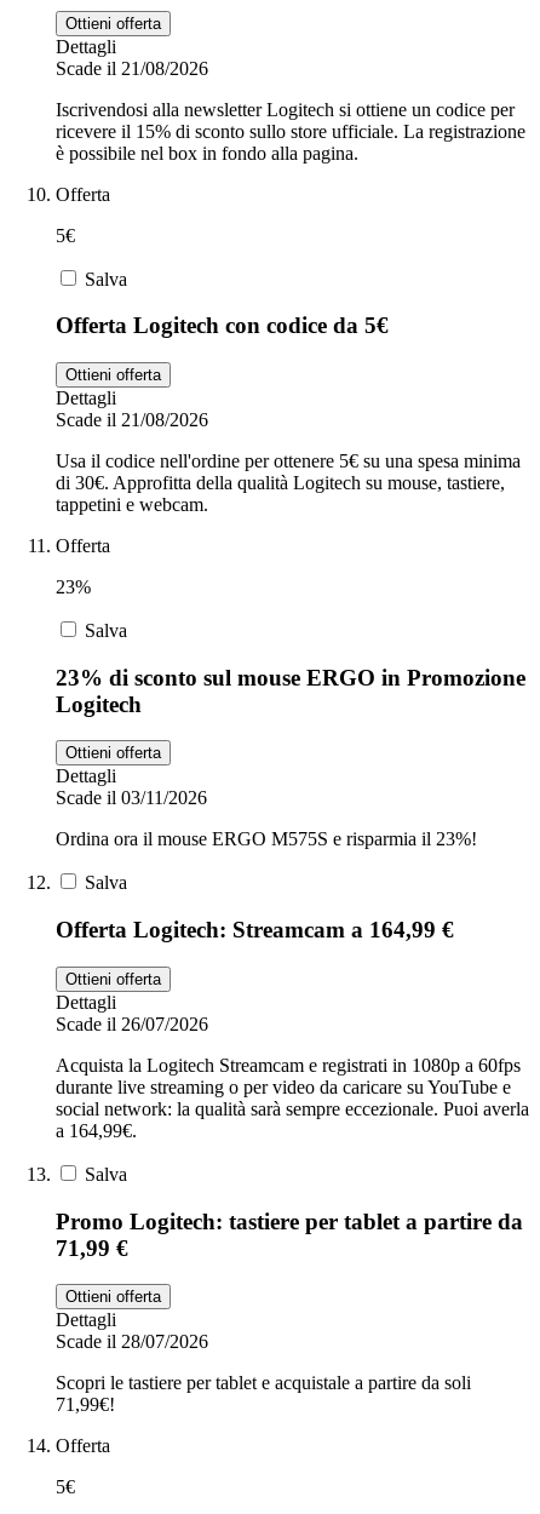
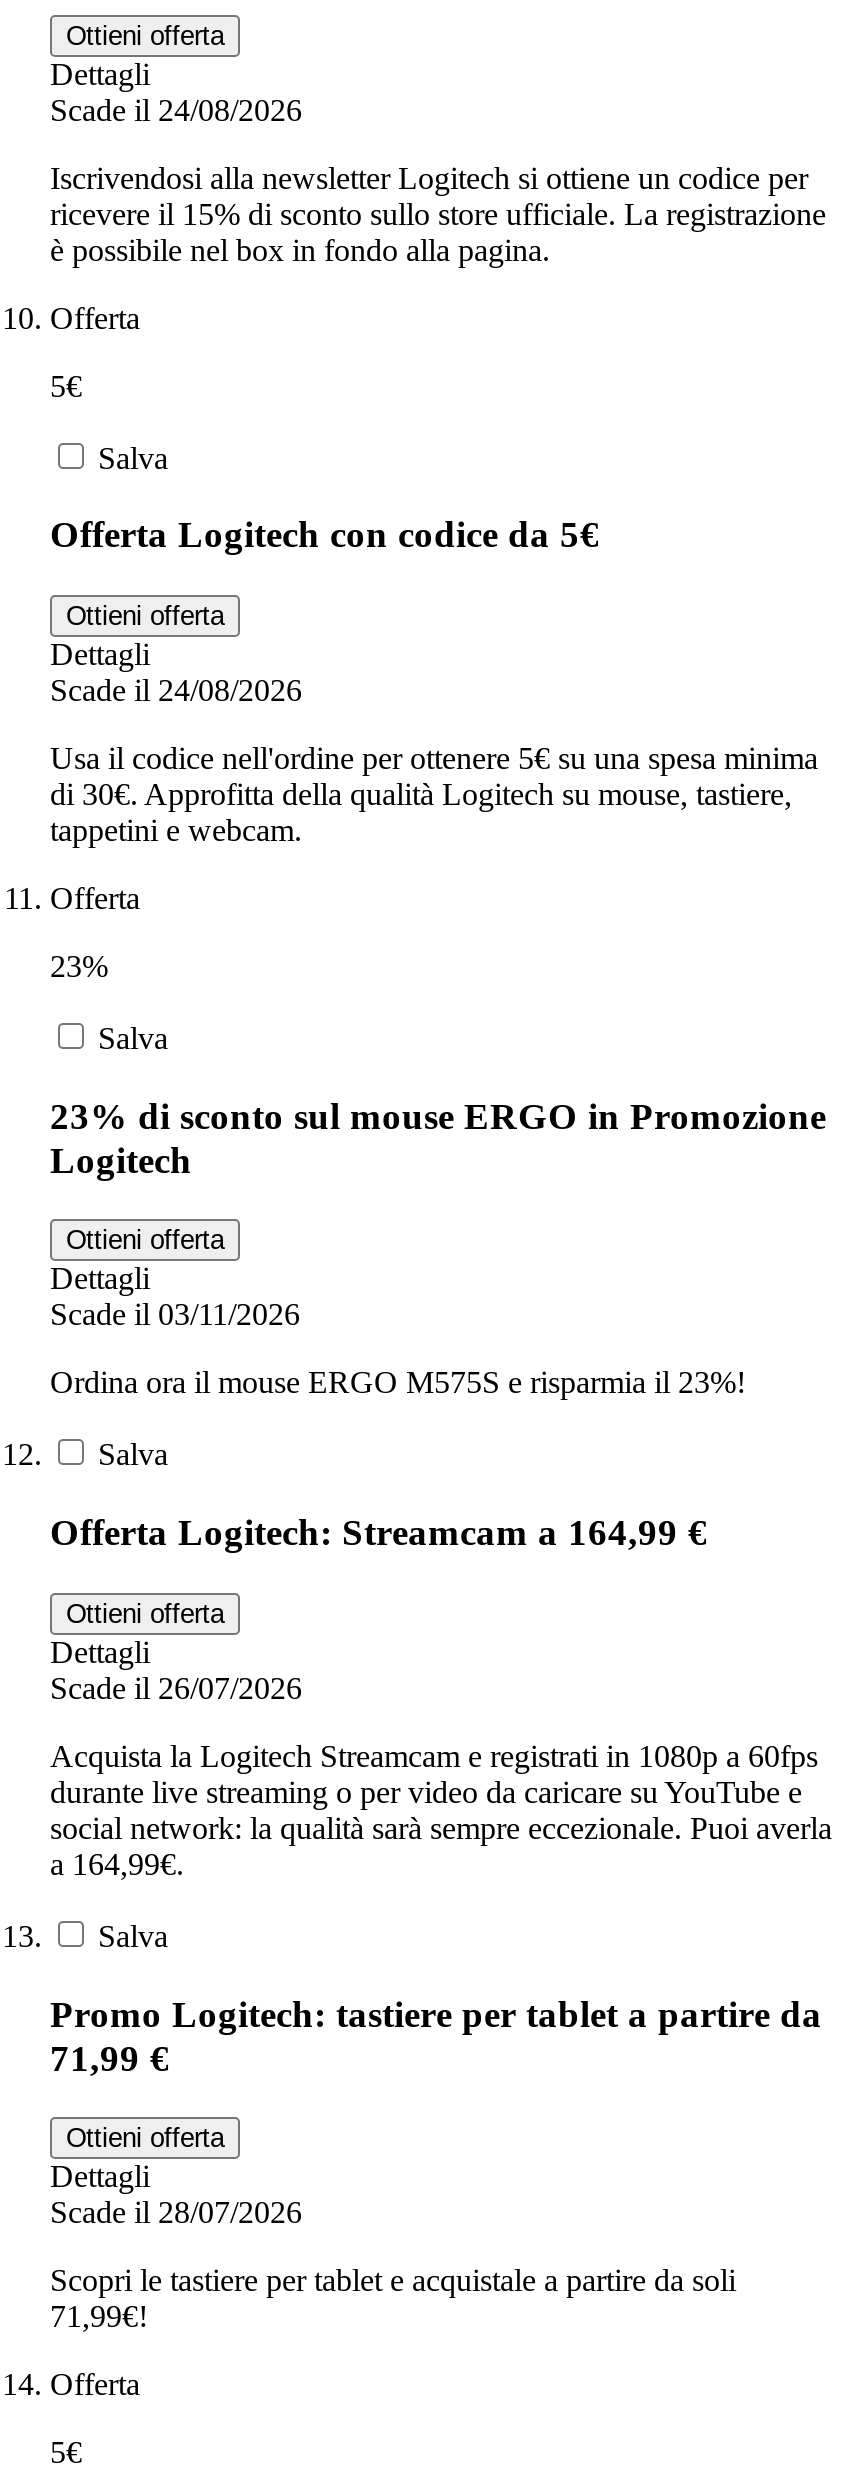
- Scade il 21/08/2026
+ Scade il 24/08/2026

- Scade il 21/08/2026
+ Scade il 24/08/2026
